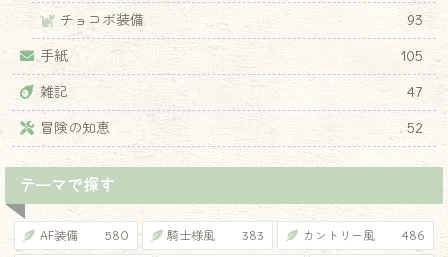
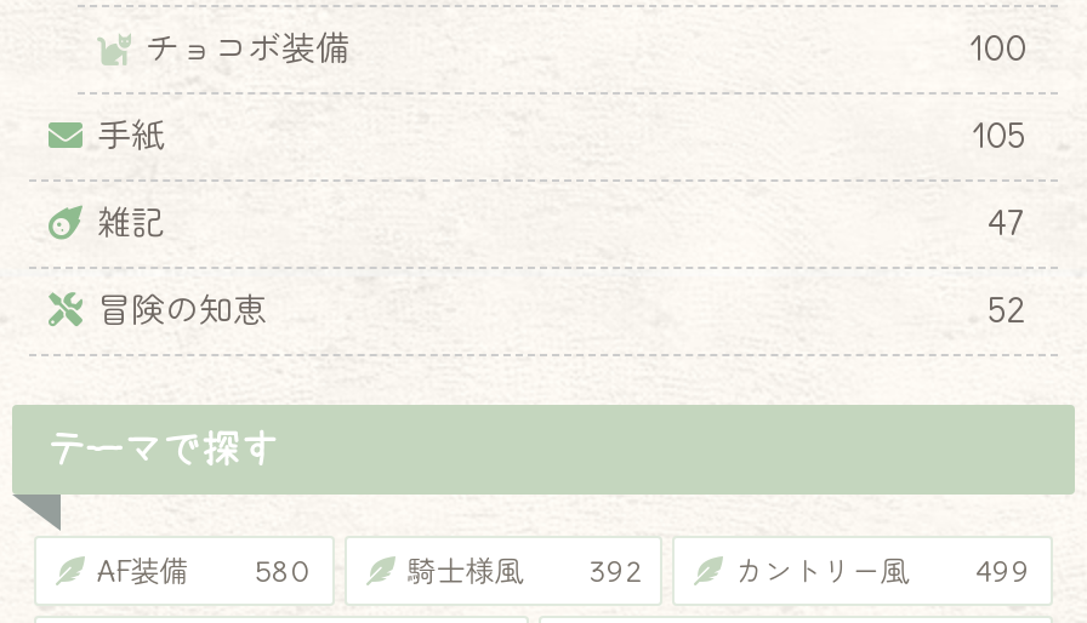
- 93
+ 100

- 騎士様風 383
+ 騎士様風 392

- カントリー風 486
+ カントリー風 499
